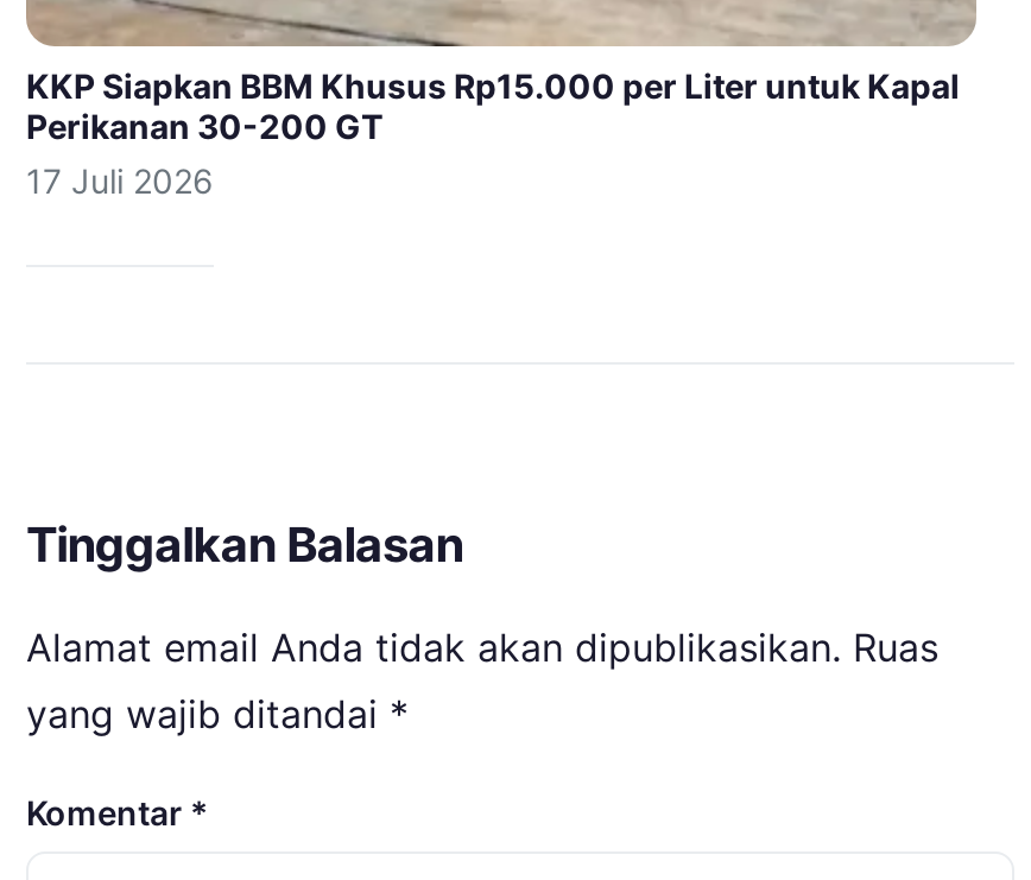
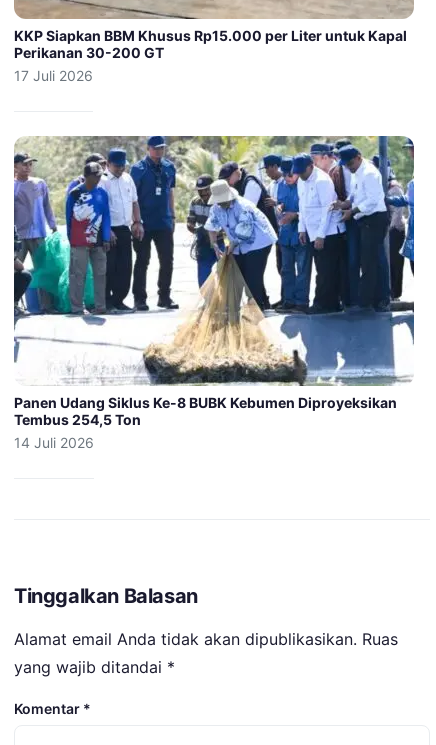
+ [image]
+ Panen Udang Siklus Ke-8 BUBK Kebumen Diproyeksikan
+ Tembus 254,5 Ton
+ 14 Juli 2026
